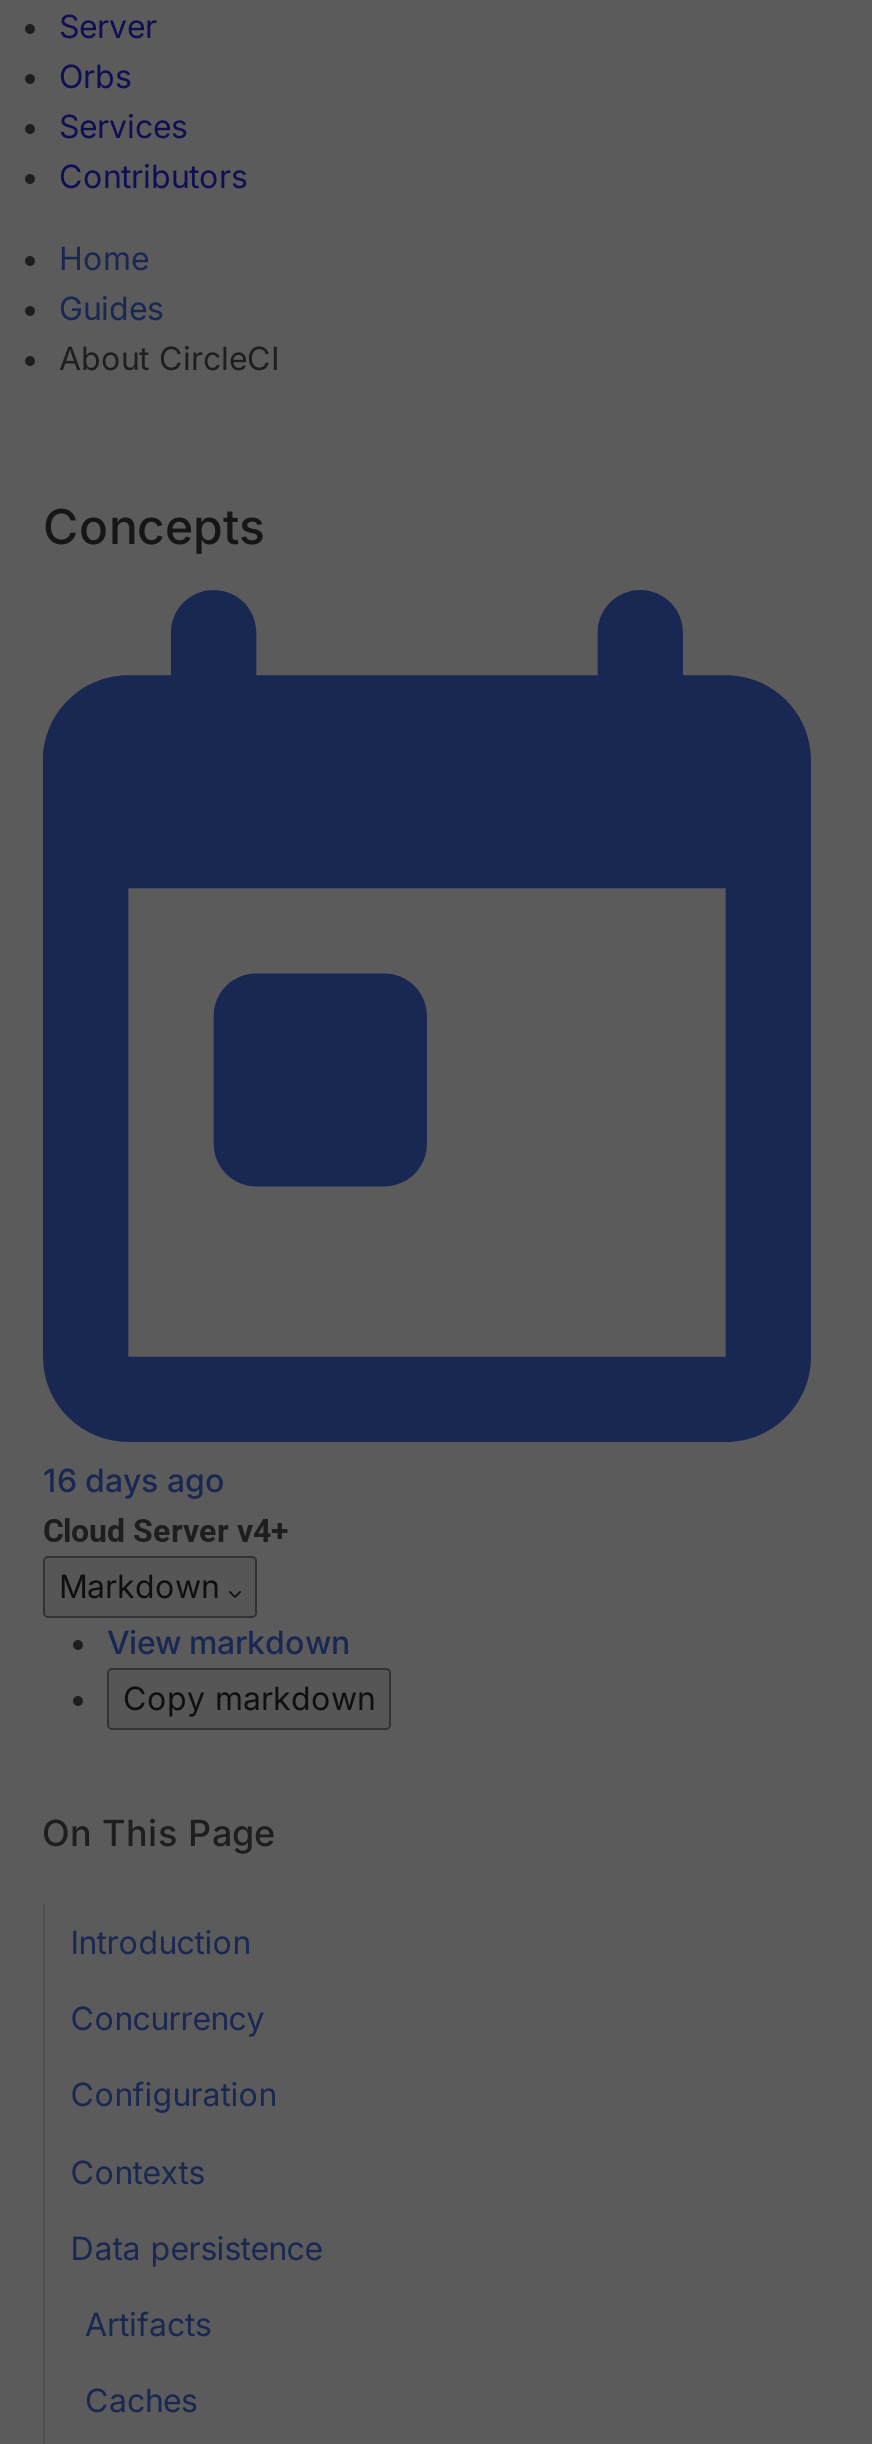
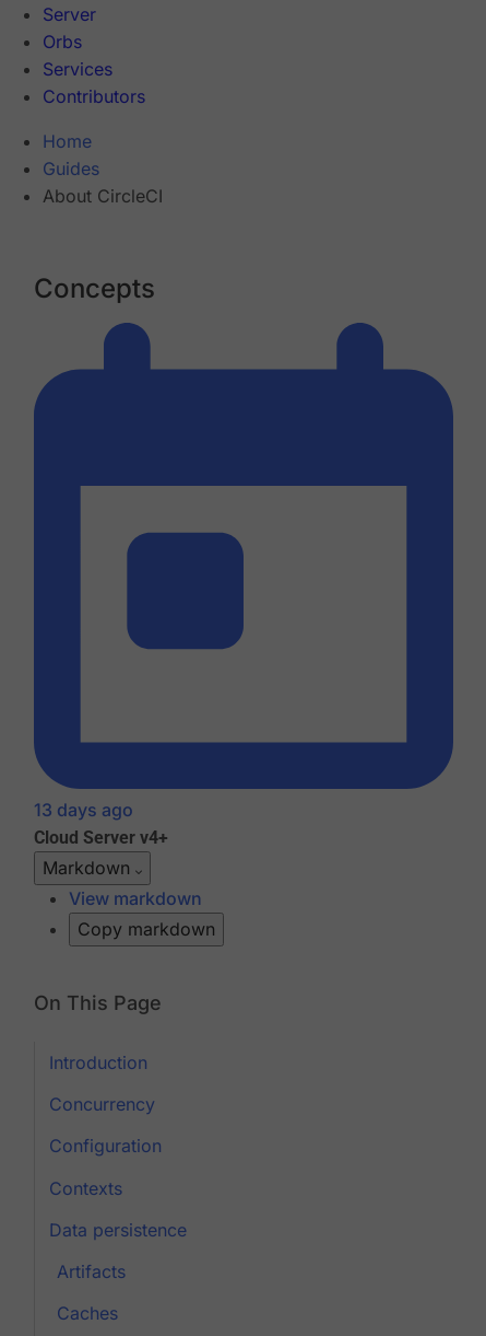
- 16 days ago
+ 13 days ago
